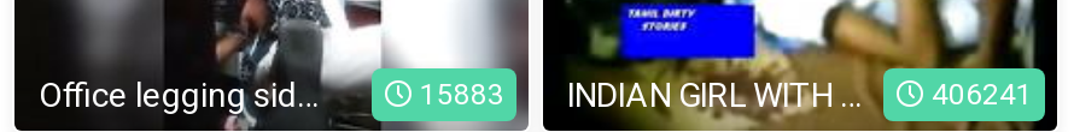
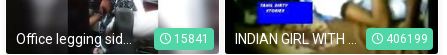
- 15883
+ 15841

- 406241
+ 406199
